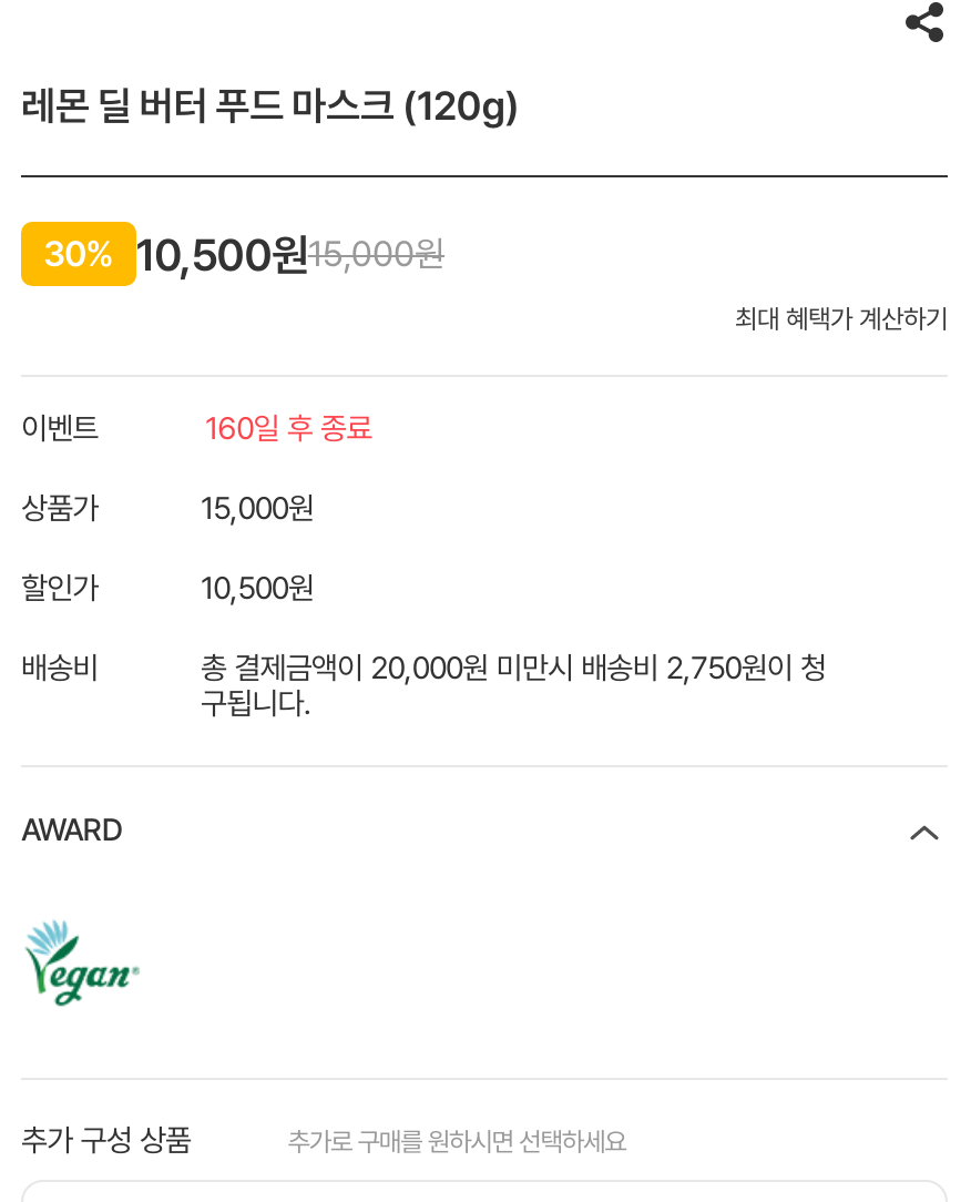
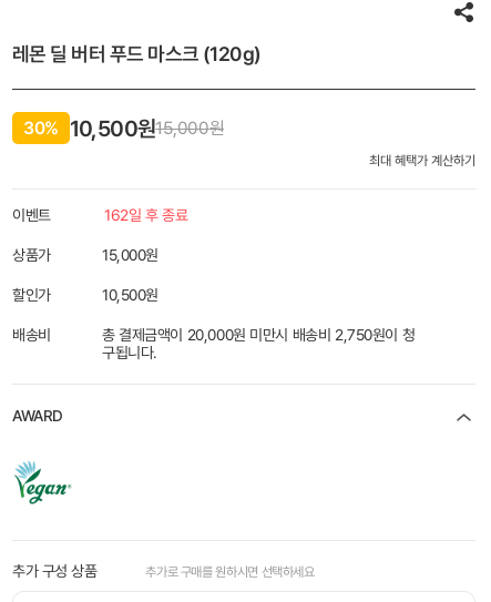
- 160일 후 종료
+ 162일 후 종료
